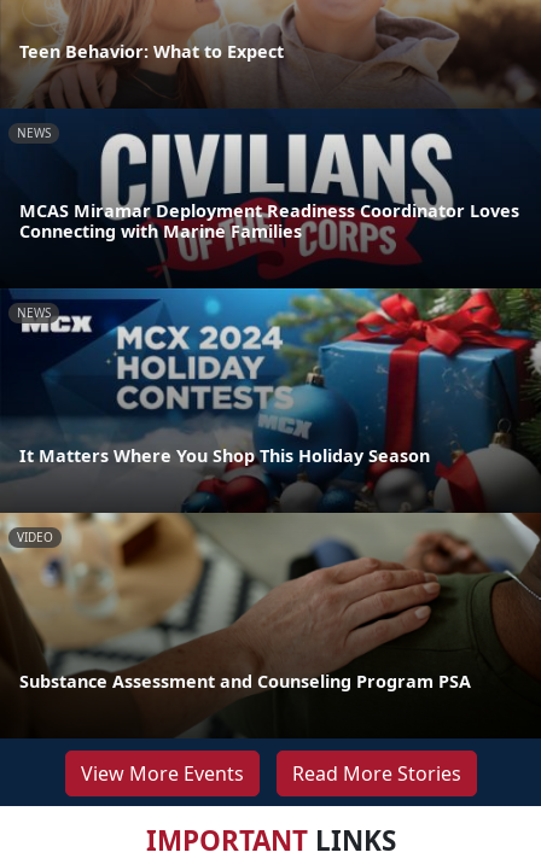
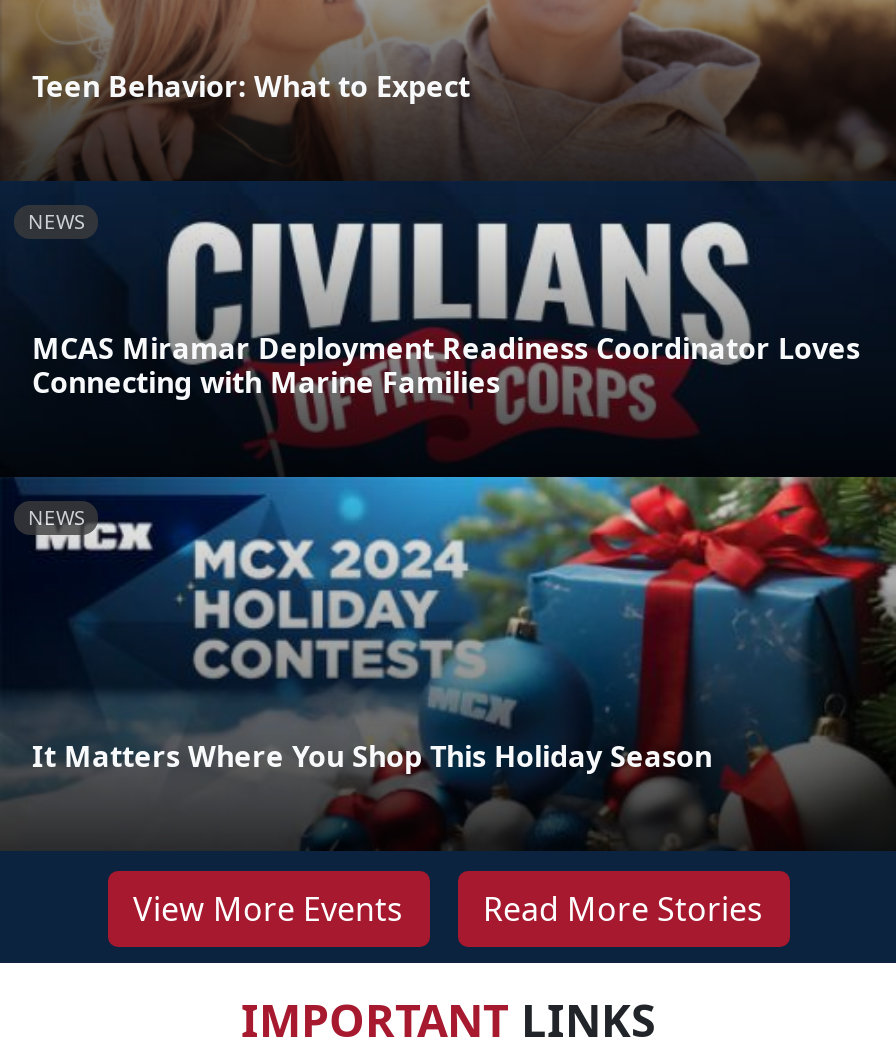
- [image]
- VIDEO

- Substance Assessment and Counseling Program PSA
